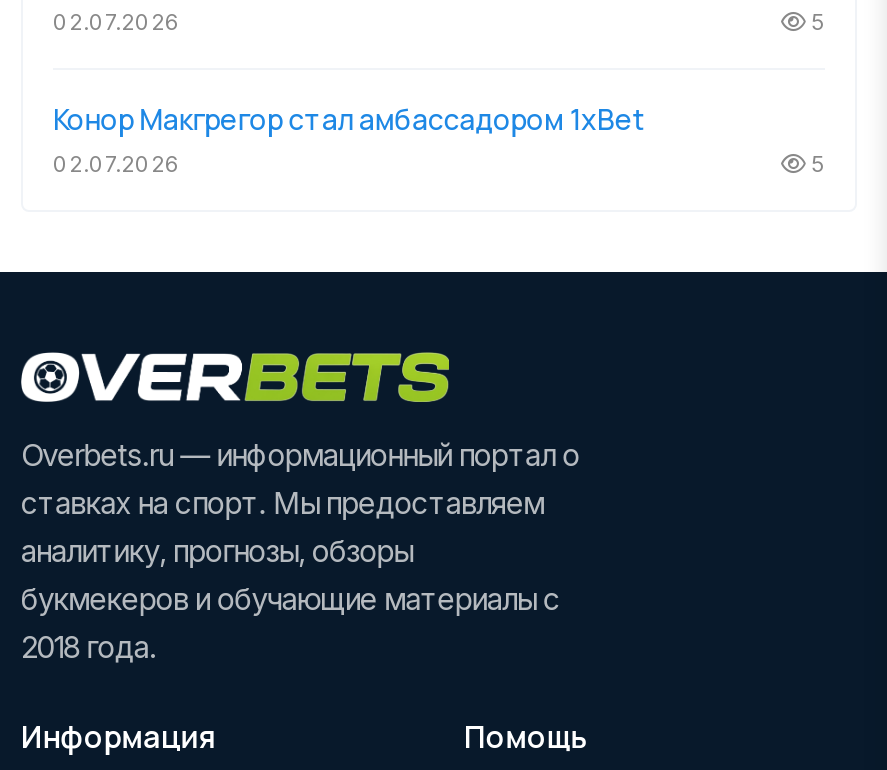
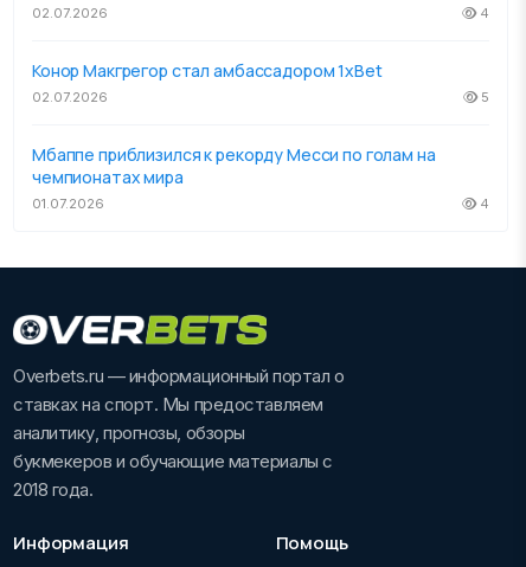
- 5
+ 4

+ Мбаппе приблизился к рекорду Месси по голам на
+ чемпионатах мира
+ 01.07.2026
+ 4
